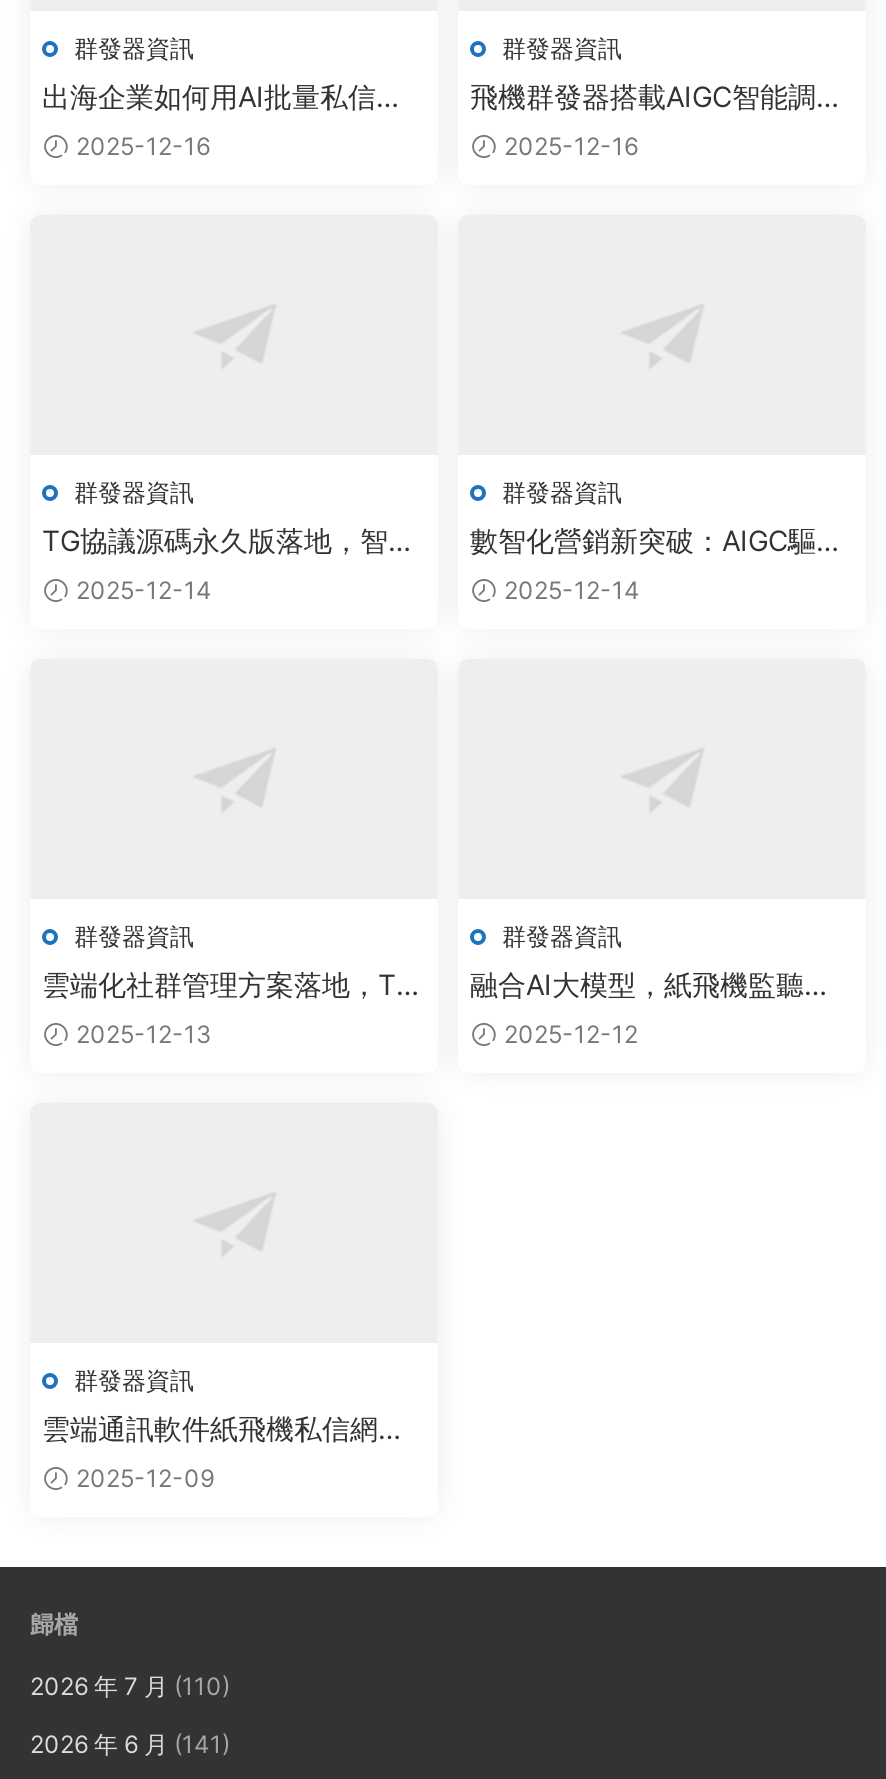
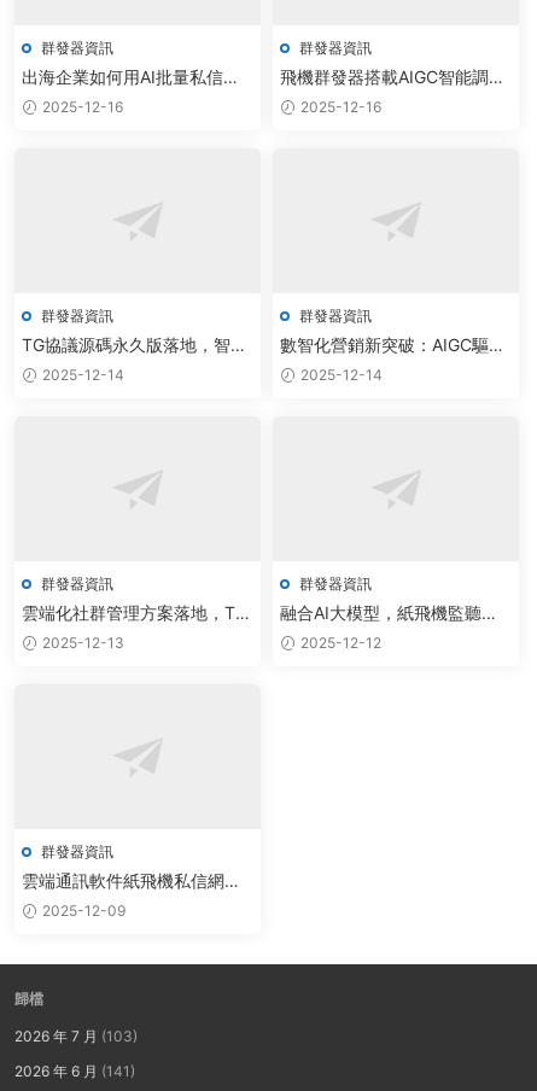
- 2026 年 7 月(110)
+ 2026 年 7 月(103)
